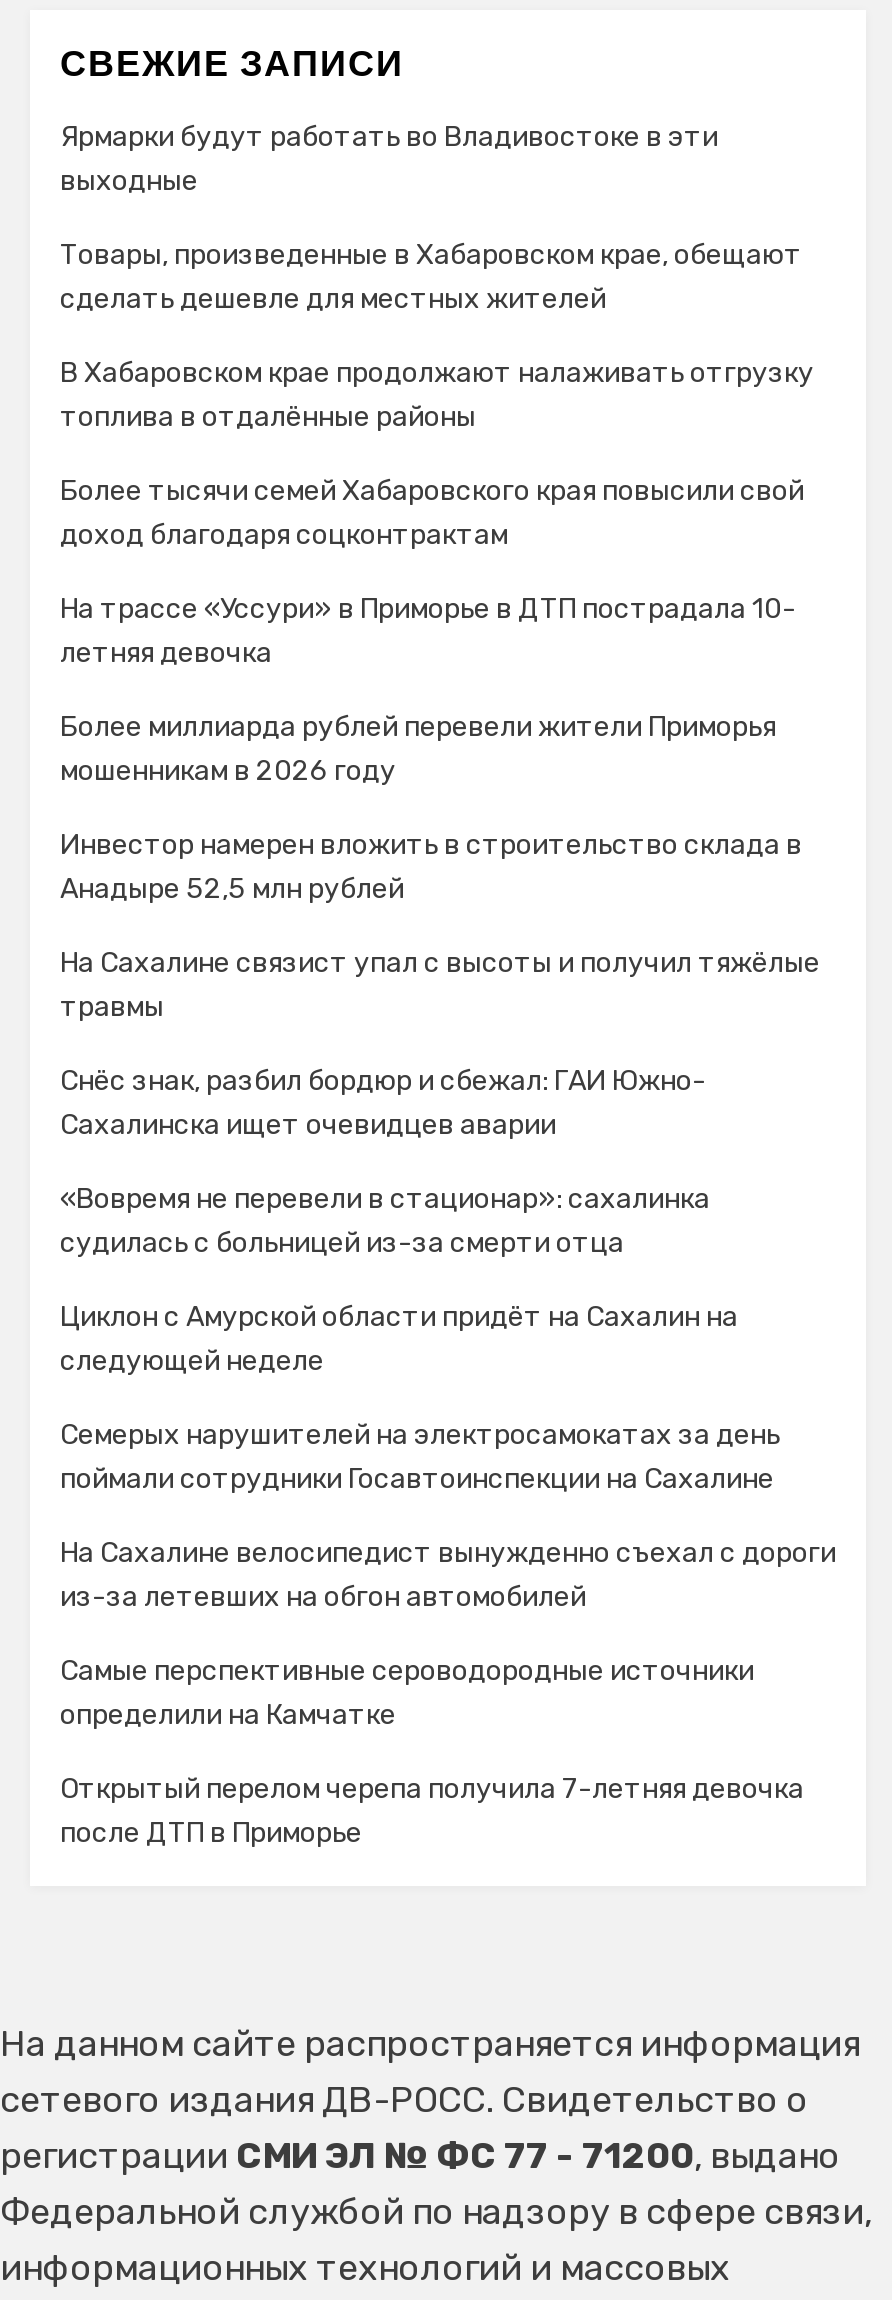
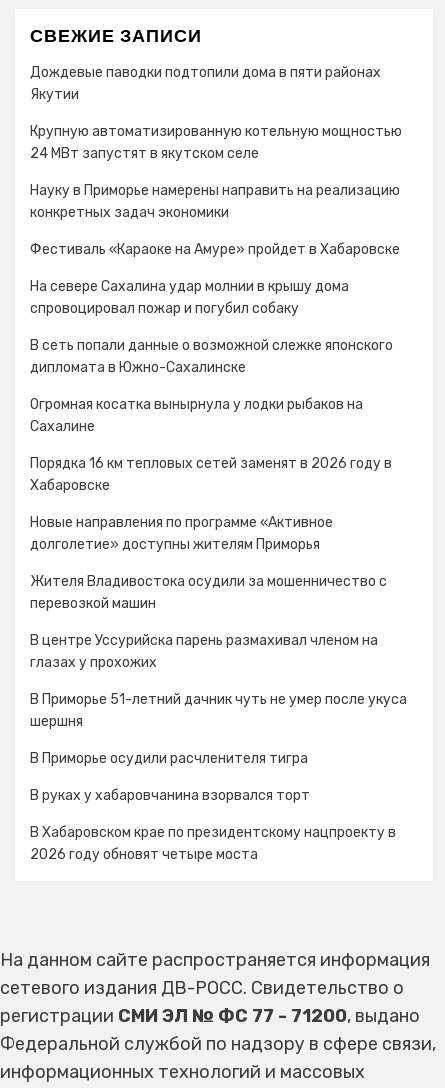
- Ярмарки будут работать во Владивостоке в эти
- выходные
+ Дождевые паводки подтопили дома в пяти районах
+ Якутии

- Товары, произведенные в Хабаровском крае, обещают
- сделать дешевле для местных жителей
+ Крупную автоматизированную котельную мощностью
+ 24 МВт запустят в якутском селе

- В Хабаровском крае продолжают налаживать отгрузку
- топлива в отдалённые районы
+ Науку в Приморье намерены направить на реализацию
+ конкретных задач экономики

- Более тысячи семей Хабаровского края повысили свой
- доход благодаря соцконтрактам
+ Фестиваль «Караоке на Амуре» пройдет в Хабаровске

- На трассе «Уссури» в Приморье в ДТП пострадала 10-
- летняя девочка
+ На севере Сахалина удар молнии в крышу дома
+ спровоцировал пожар и погубил собаку

- Более миллиарда рублей перевели жители Приморья
- мошенникам в 2026 году
+ В сеть попали данные о возможной слежке японского
+ дипломата в Южно-Сахалинске

- Инвестор намерен вложить в строительство склада в
- Анадыре 52,5 млн рублей
+ Огромная косатка вынырнула у лодки рыбаков на
+ Сахалине

- На Сахалине связист упал с высоты и получил тяжёлые
- травмы
+ Порядка 16 км тепловых сетей заменят в 2026 году в
+ Хабаровске

- Снёс знак, разбил бордюр и сбежал: ГАИ Южно-
- Сахалинска ищет очевидцев аварии
+ Новые направления по программе «Активное
+ долголетие» доступны жителям Приморья

- «Вовремя не перевели в стационар»: сахалинка
- судилась с больницей из-за смерти отца
+ Жителя Владивостока осудили за мошенничество с
+ перевозкой машин

- Циклон с Амурской области придёт на Сахалин на
- следующей неделе
+ В центре Уссурийска парень размахивал членом на
+ глазах у прохожих

- Семерых нарушителей на электросамокатах за день
- поймали сотрудники Госавтоинспекции на Сахалине
+ В Приморье 51-летний дачник чуть не умер после укуса
+ шершня

- На Сахалине велосипедист вынужденно съехал с дороги
- из-за летевших на обгон автомобилей
+ В Приморье осудили расчленителя тигра

- Самые перспективные сероводородные источники
- определили на Камчатке
+ В руках у хабаровчанина взорвался торт

- Открытый перелом черепа получила 7-летняя девочка
- после ДТП в Приморье
+ В Хабаровском крае по президентскому нацпроекту в
+ 2026 году обновят четыре моста
